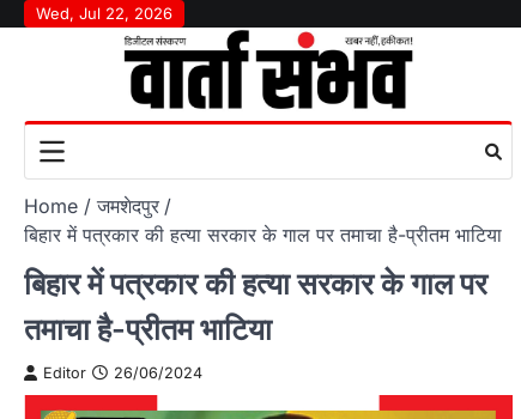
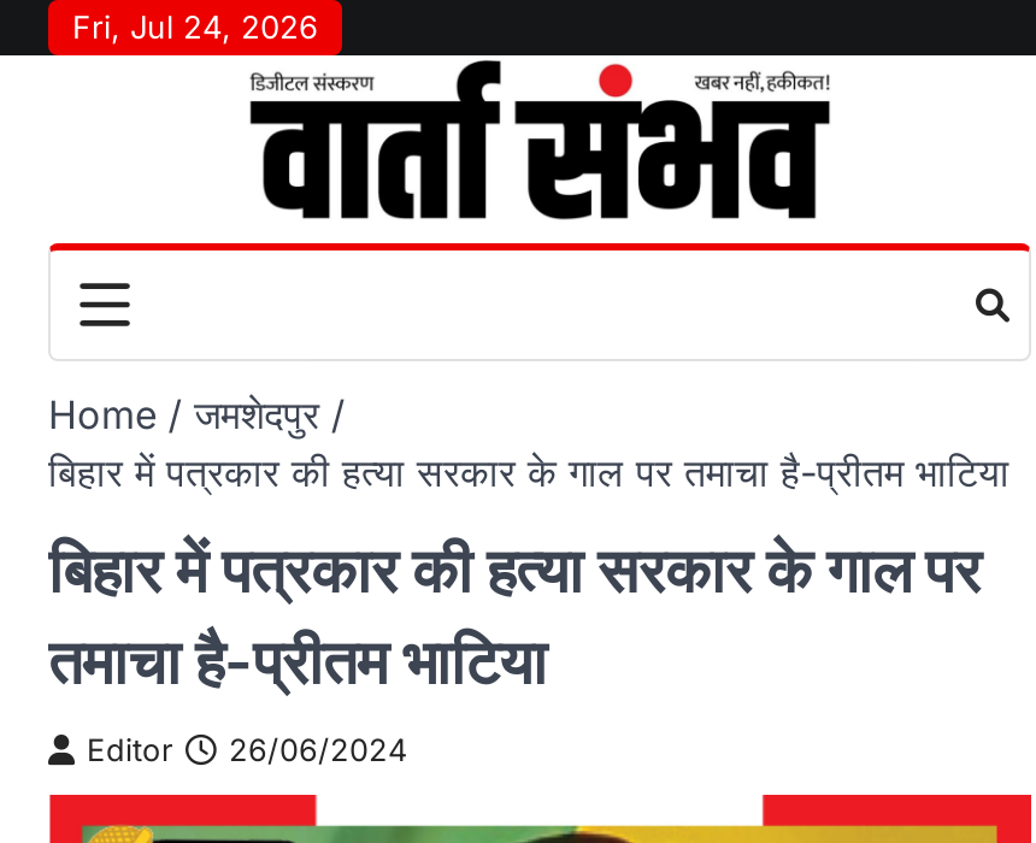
- Wed, Jul 22, 2026
+ Fri, Jul 24, 2026
